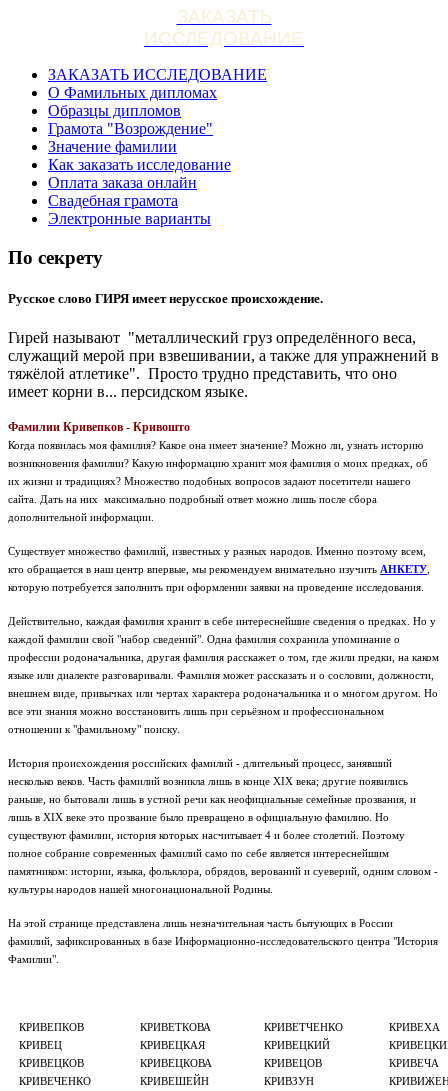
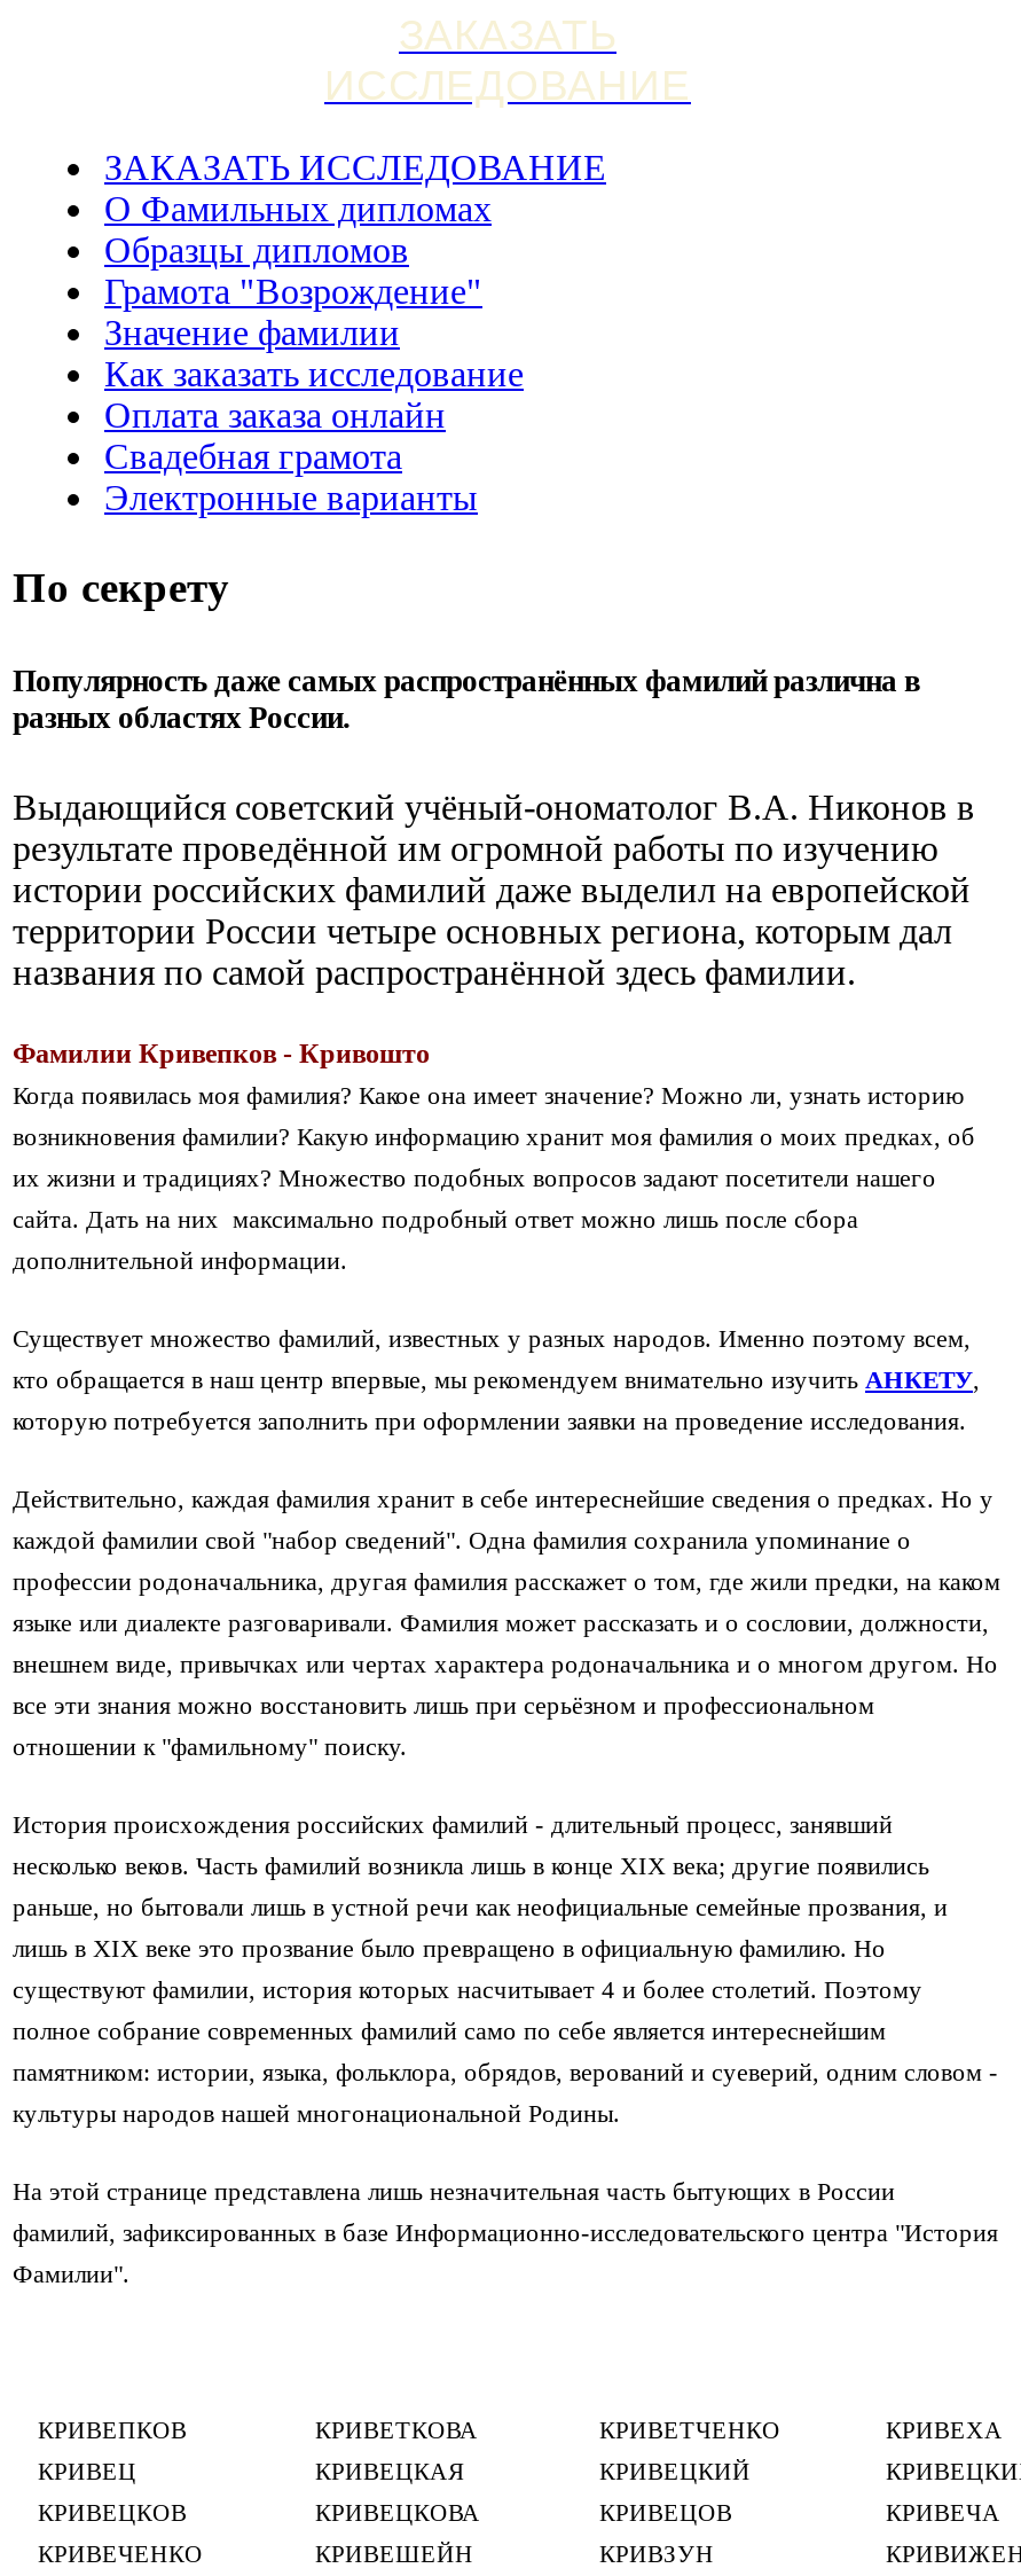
- Русское слово ГИРЯ имеет нерусское происхождение.
+ Популярность даже самых распространённых фамилий различна в
+ разных областях России.

- Гирей называют "металлический груз определённого веса,
- служащий мерой при взвешивании, а также для упражнений в
- тяжёлой атлетике". Просто трудно представить, что оно
- имеет корни в... персидском языке.
+ Выдающийся советский учёный-ономатолог В.А. Никонов в
+ результате проведённой им огромной работы по изучению
+ истории российских фамилий даже выделил на европейской
+ территории России четыре основных региона, которым дал
+ названия по самой распространённой здесь фамилии.
